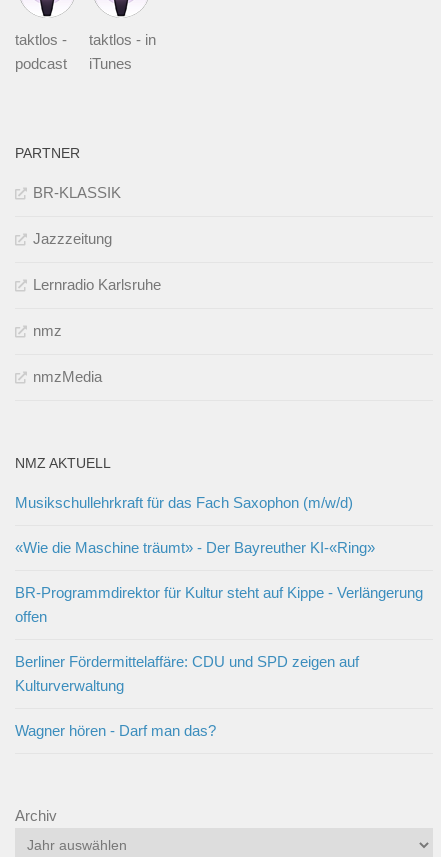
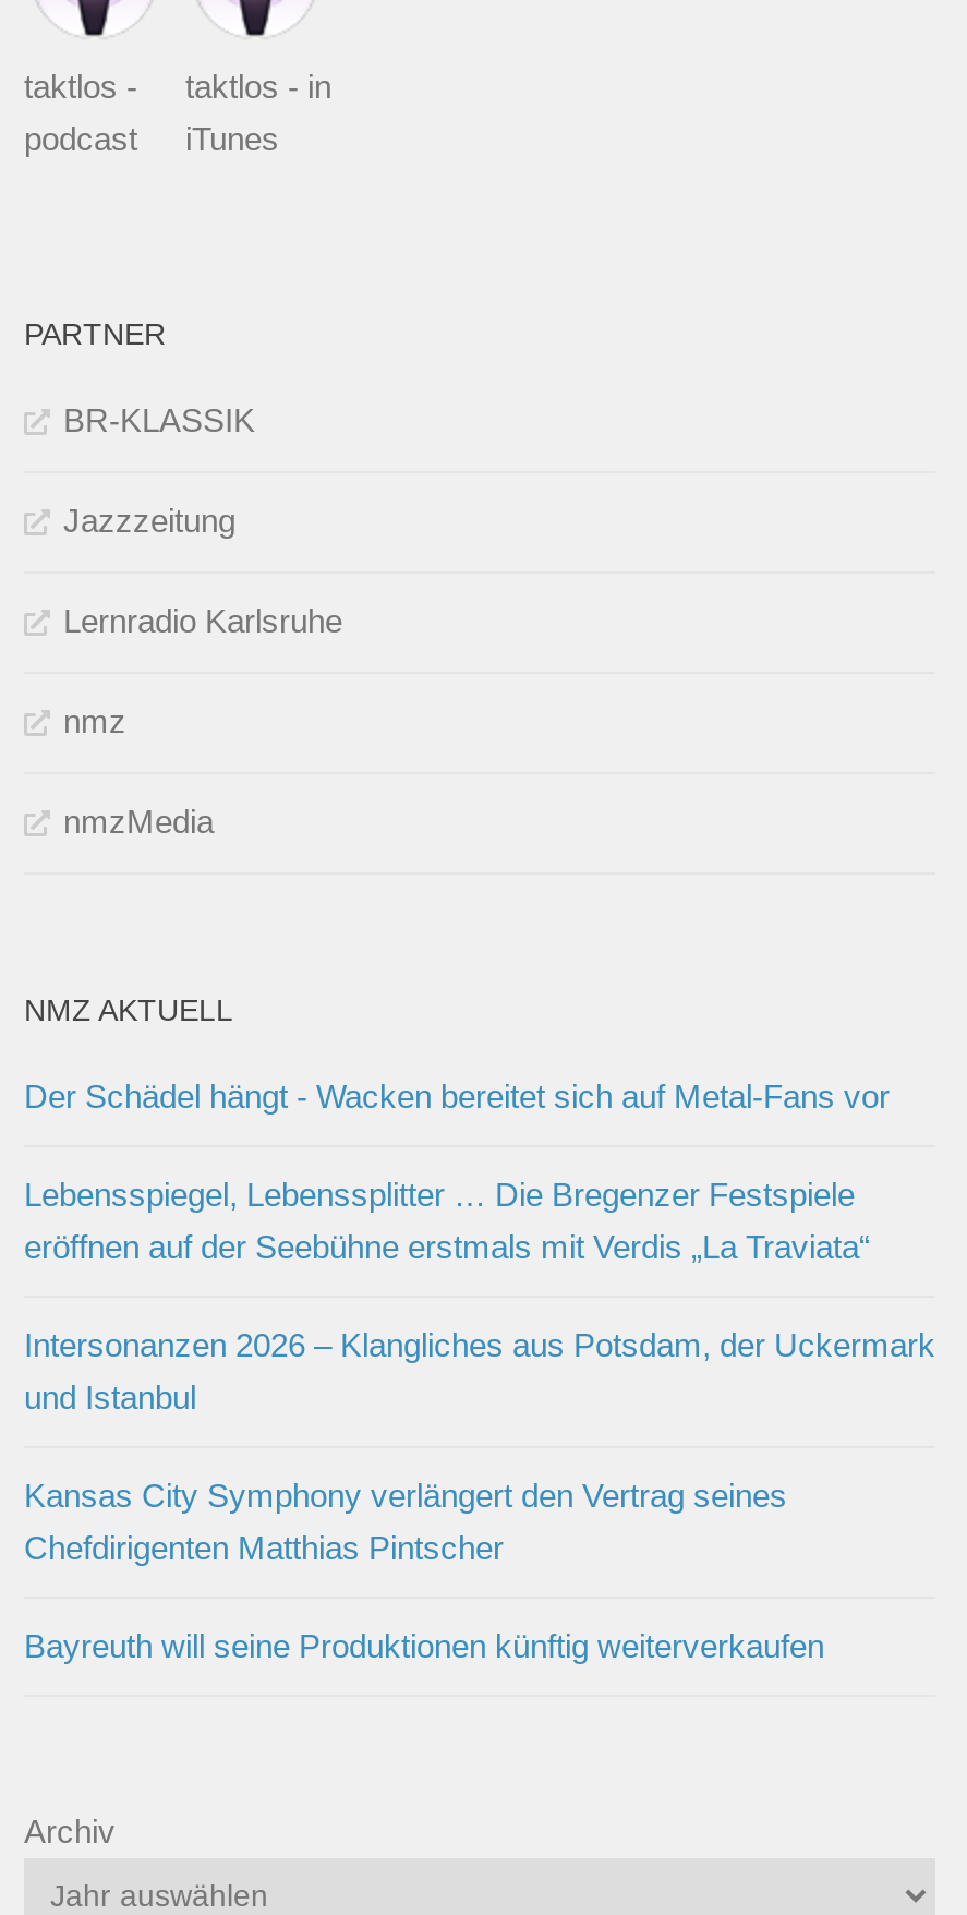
- Musikschullehrkraft für das Fach Saxophon (m/w/d)
+ Der Schädel hängt - Wacken bereitet sich auf Metal-Fans vor

- «Wie die Maschine träumt» - Der Bayreuther KI-«Ring»
+ Lebensspiegel, Lebenssplitter … Die Bregenzer Festspiele
+ eröffnen auf der Seebühne erstmals mit Verdis „La Traviata“

- BR-Programmdirektor für Kultur steht auf Kippe - Verlängerung
- offen
+ Intersonanzen 2026 – Klangliches aus Potsdam, der Uckermark
+ und Istanbul

- Berliner Fördermittelaffäre: CDU und SPD zeigen auf
- Kulturverwaltung
+ Kansas City Symphony verlängert den Vertrag seines
+ Chefdirigenten Matthias Pintscher

- Wagner hören - Darf man das?
+ Bayreuth will seine Produktionen künftig weiterverkaufen
